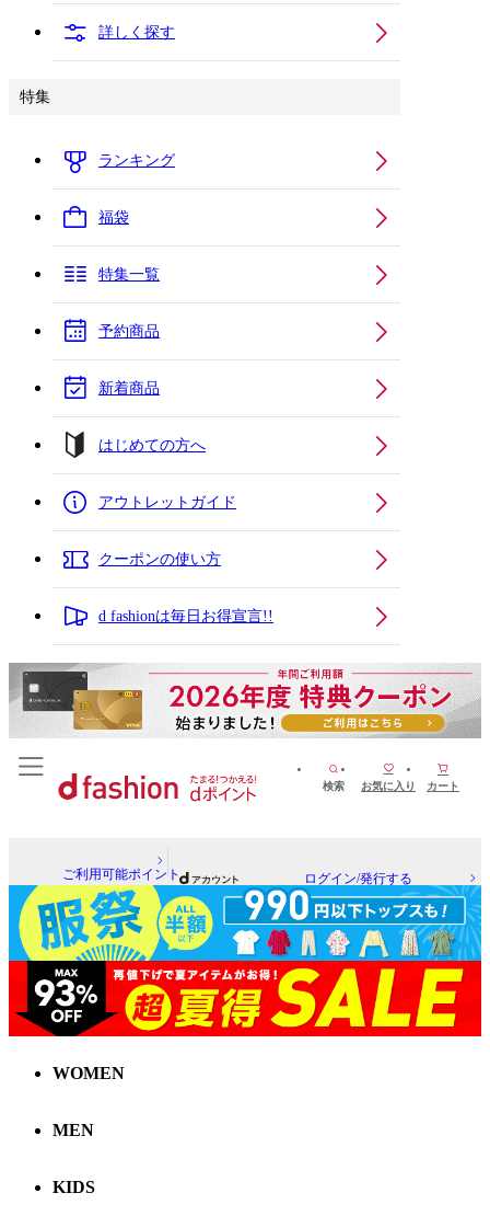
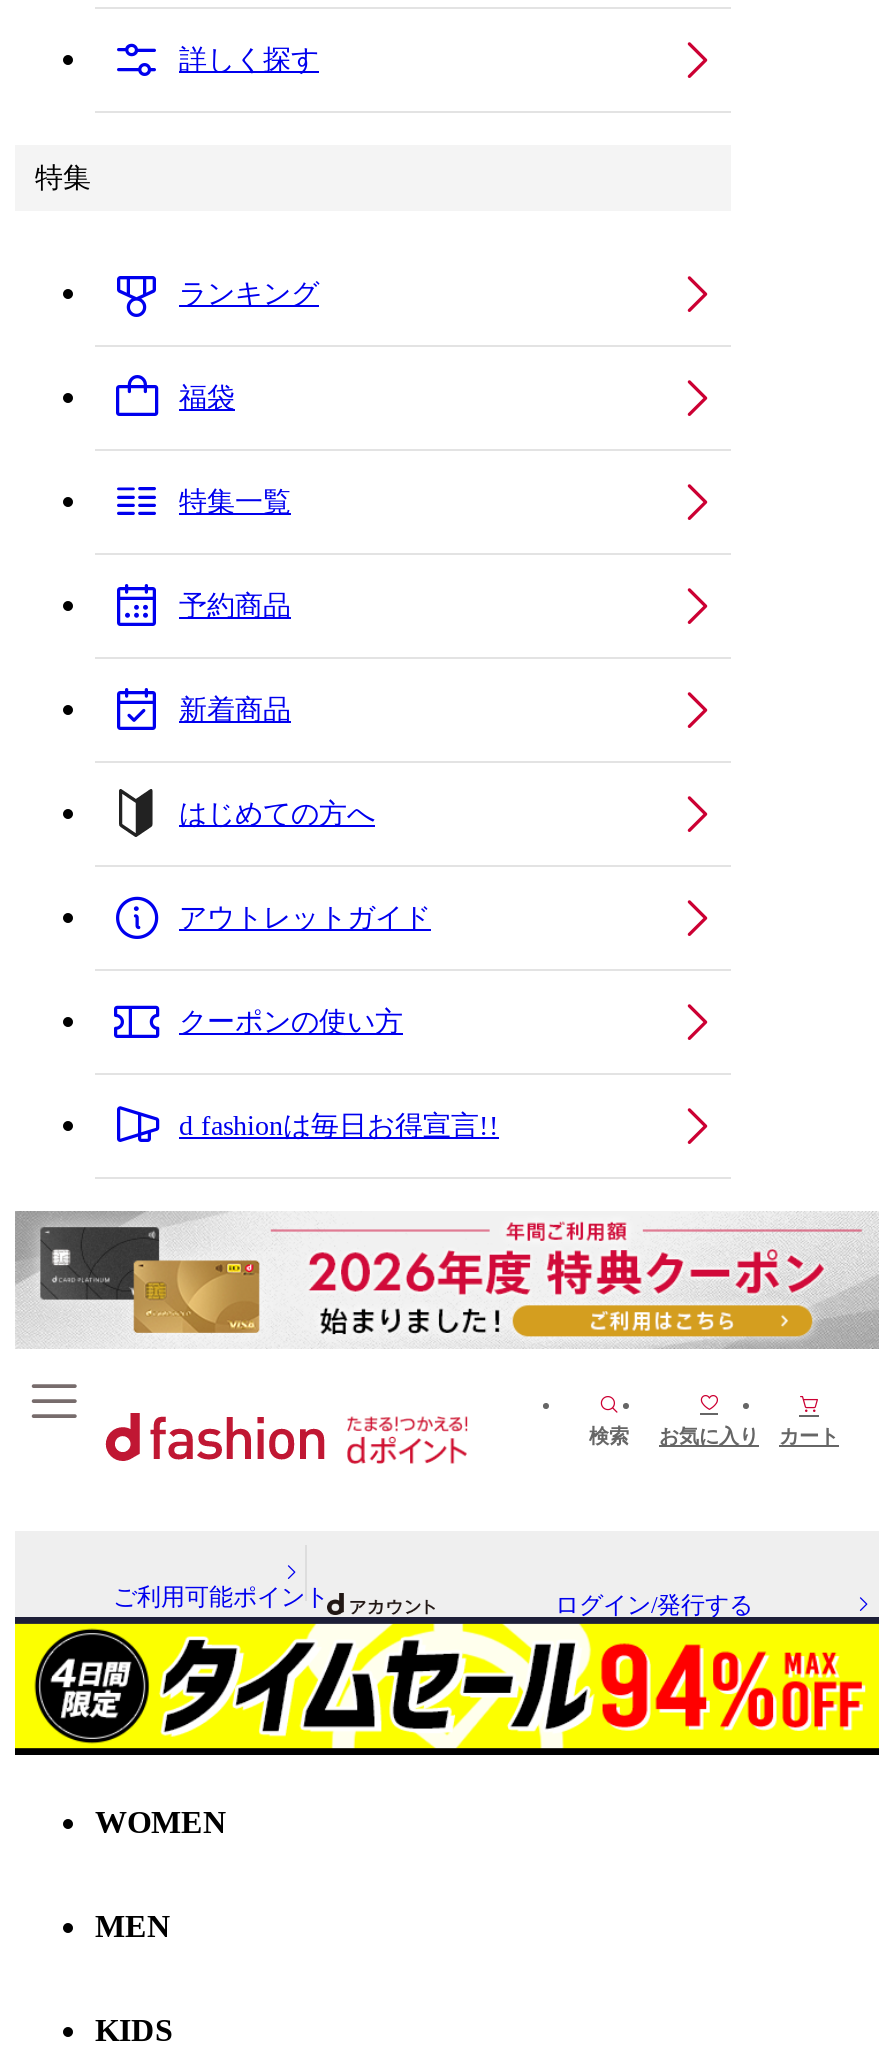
- [image]
+ [image]
